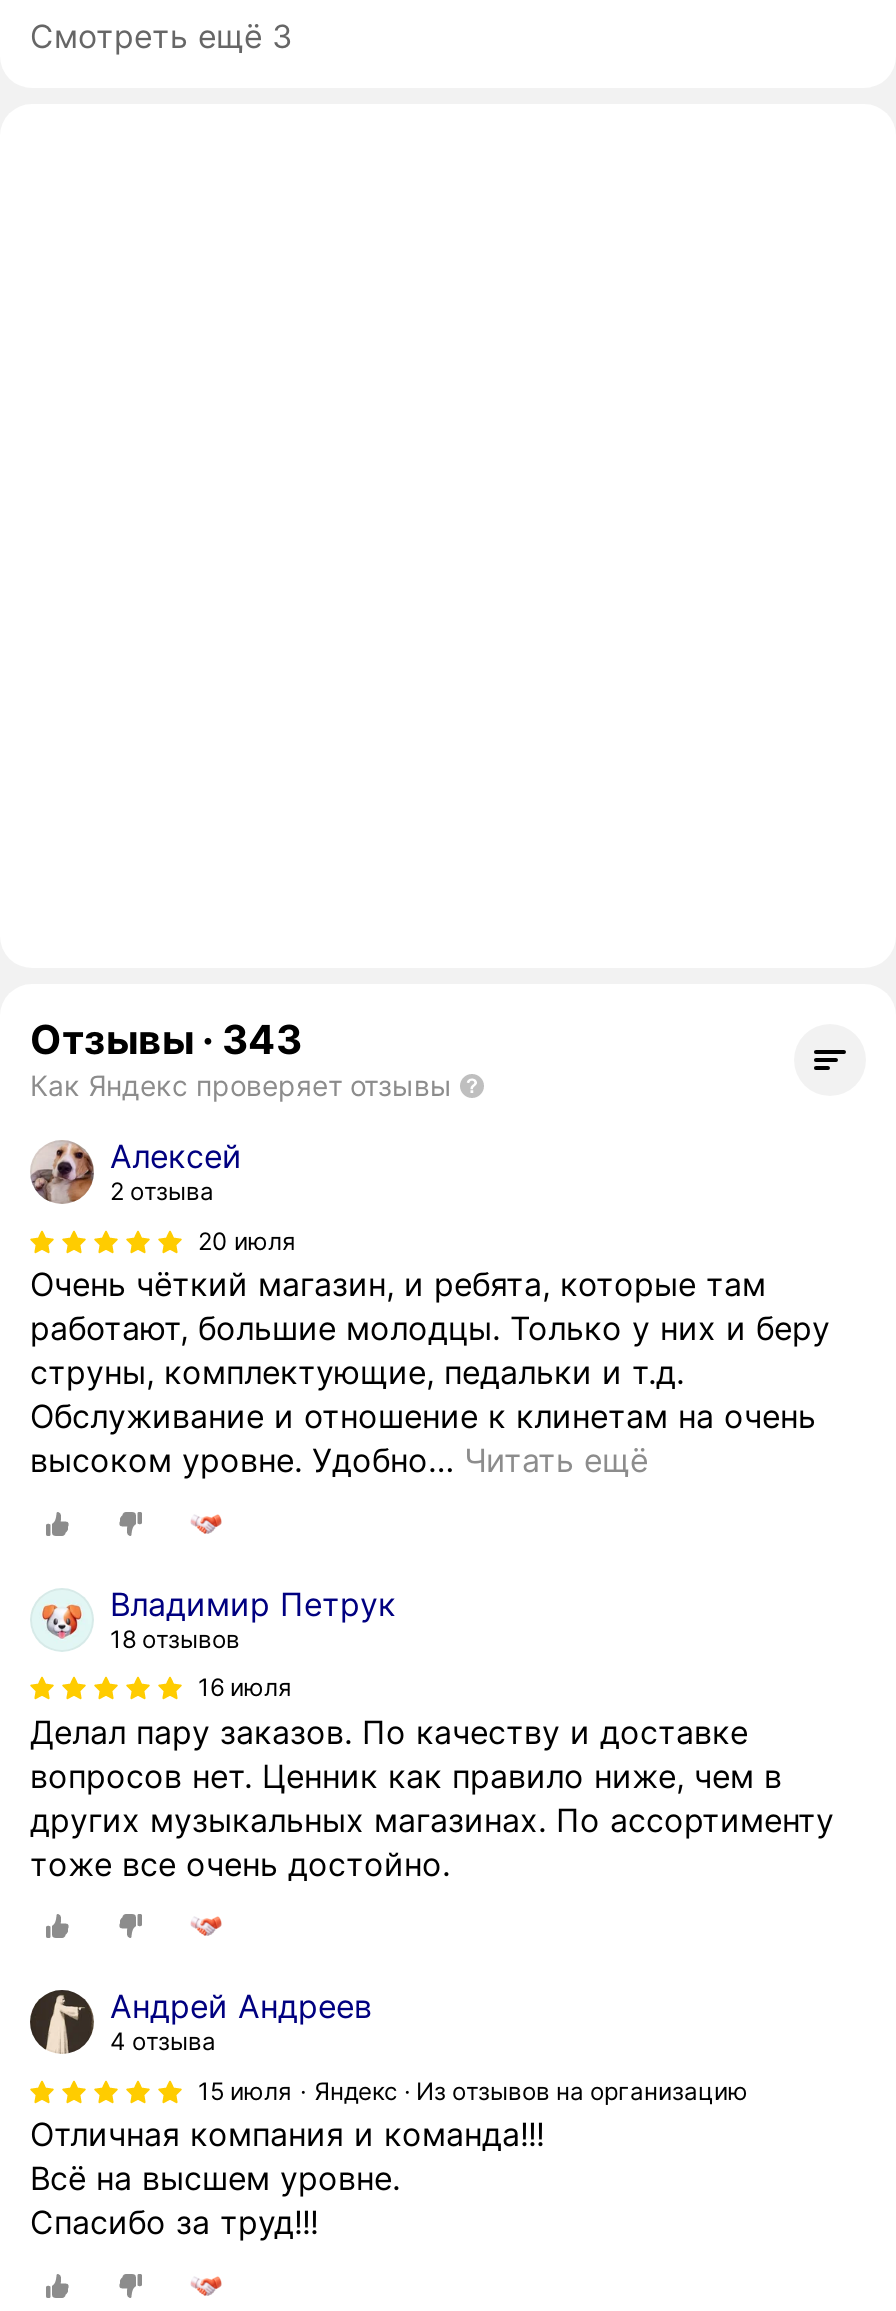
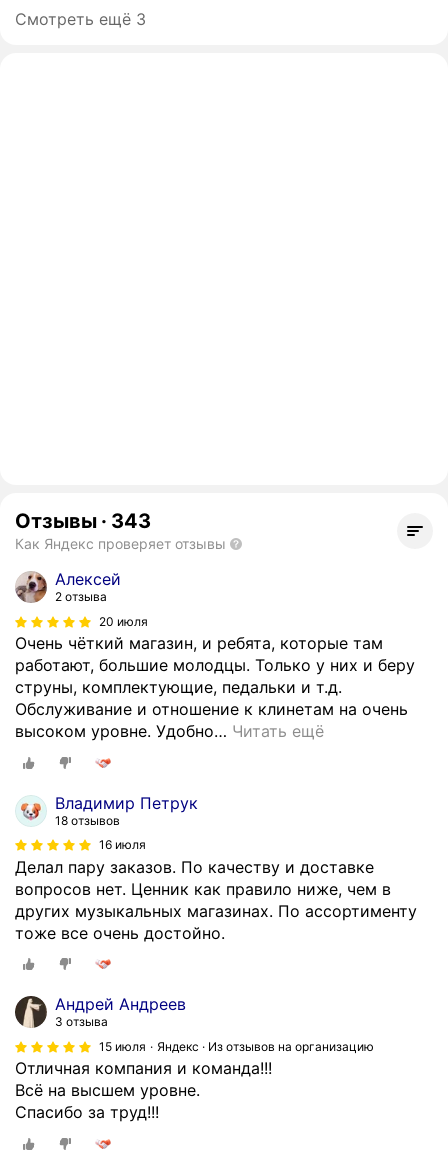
- 4 отзыва
+ 3 отзыва
